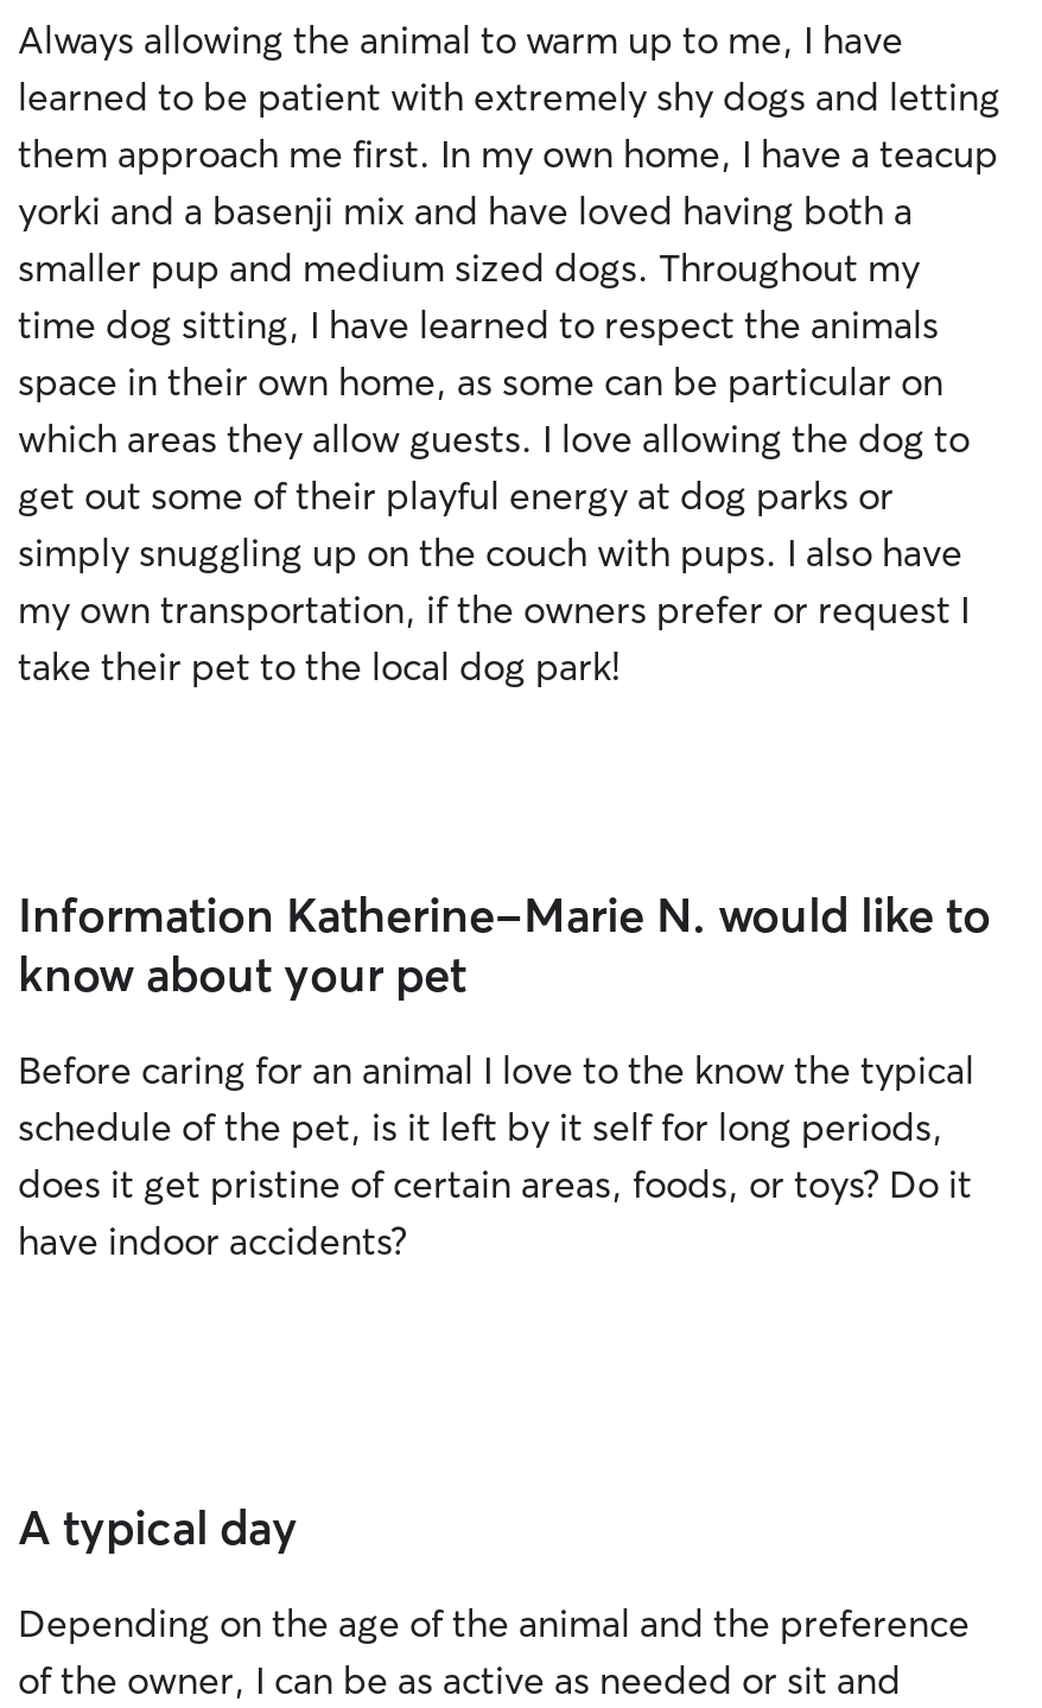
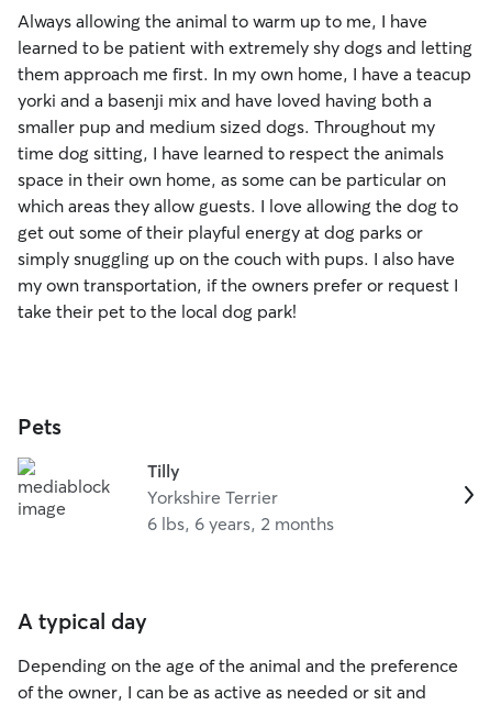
- Information Katherine-Marie N. would like to
- know about your pet
+ Pets

- Before caring for an animal I love to the know the typical
- schedule of the pet, is it left by it self for long periods,
- does it get pristine of certain areas, foods, or toys? Do it
- have indoor accidents?
+ Tilly
+ Yorkshire Terrier
+ 6 lbs, 6 years, 2 months
